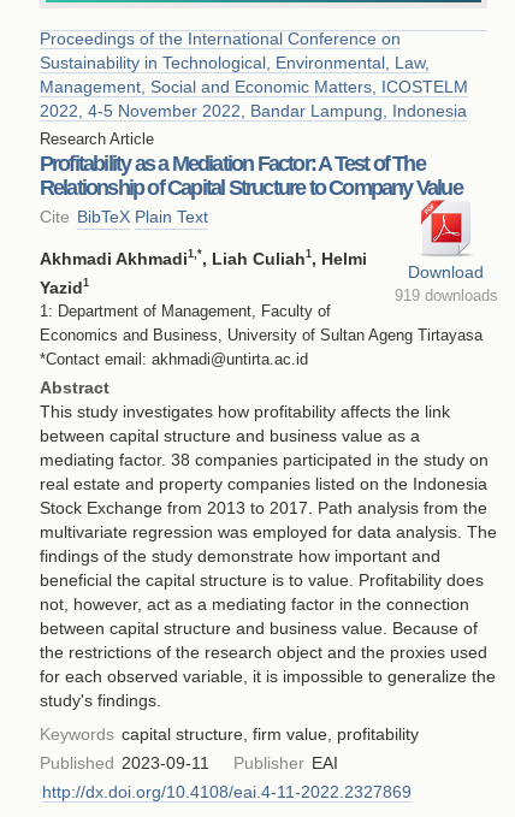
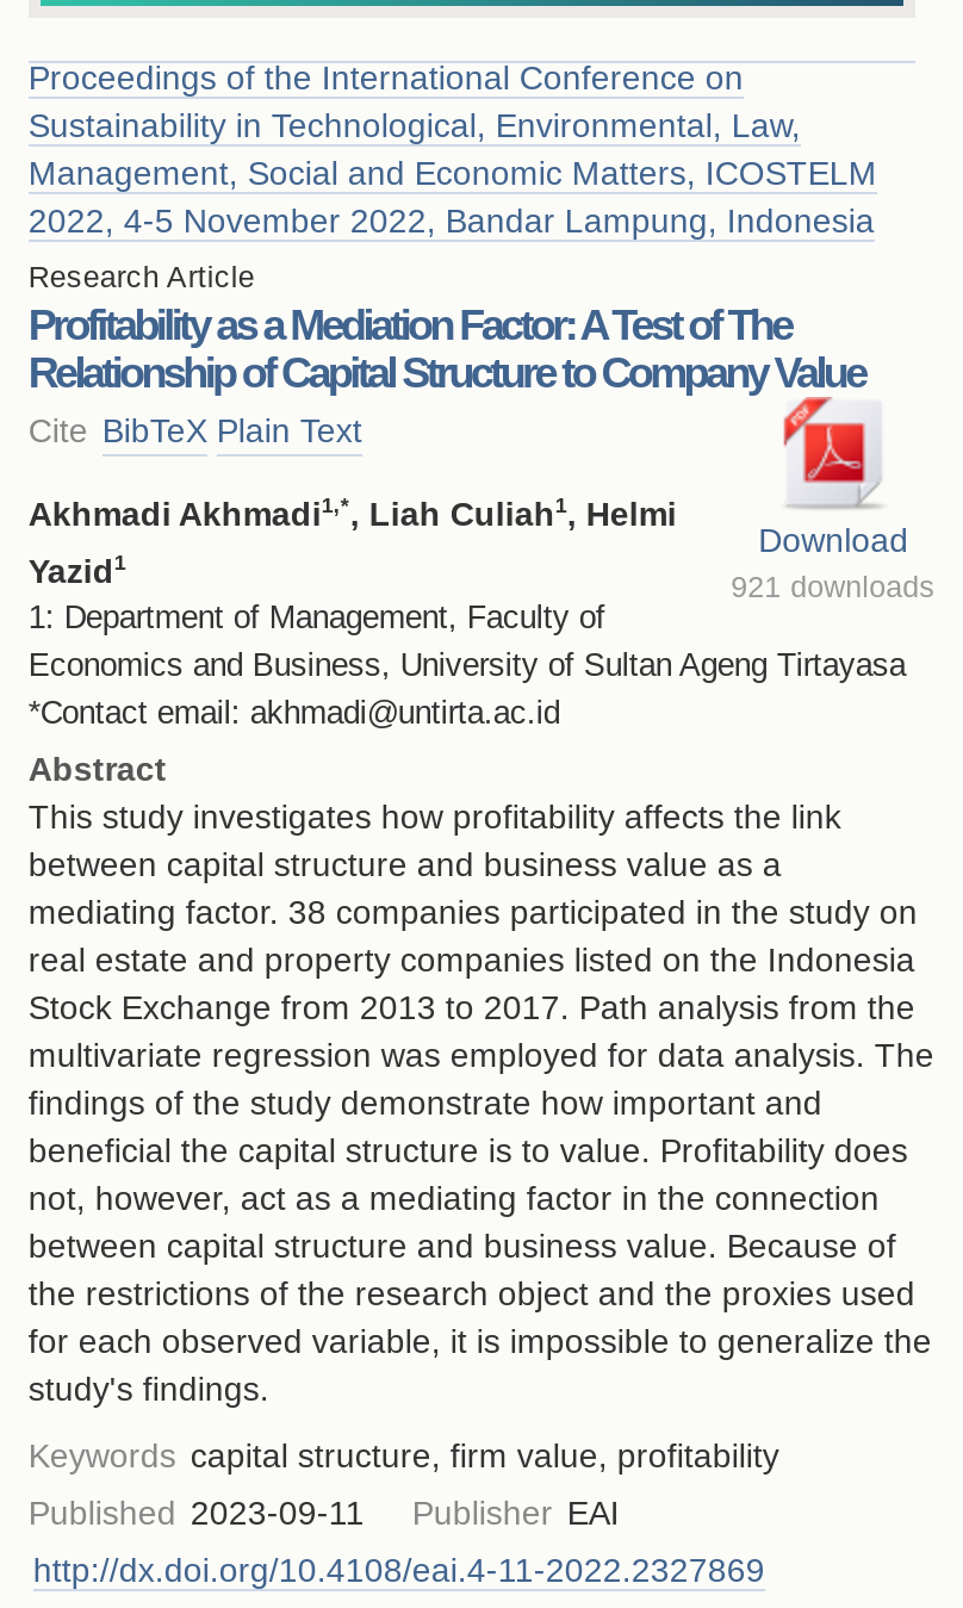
- 919 downloads
+ 921 downloads
